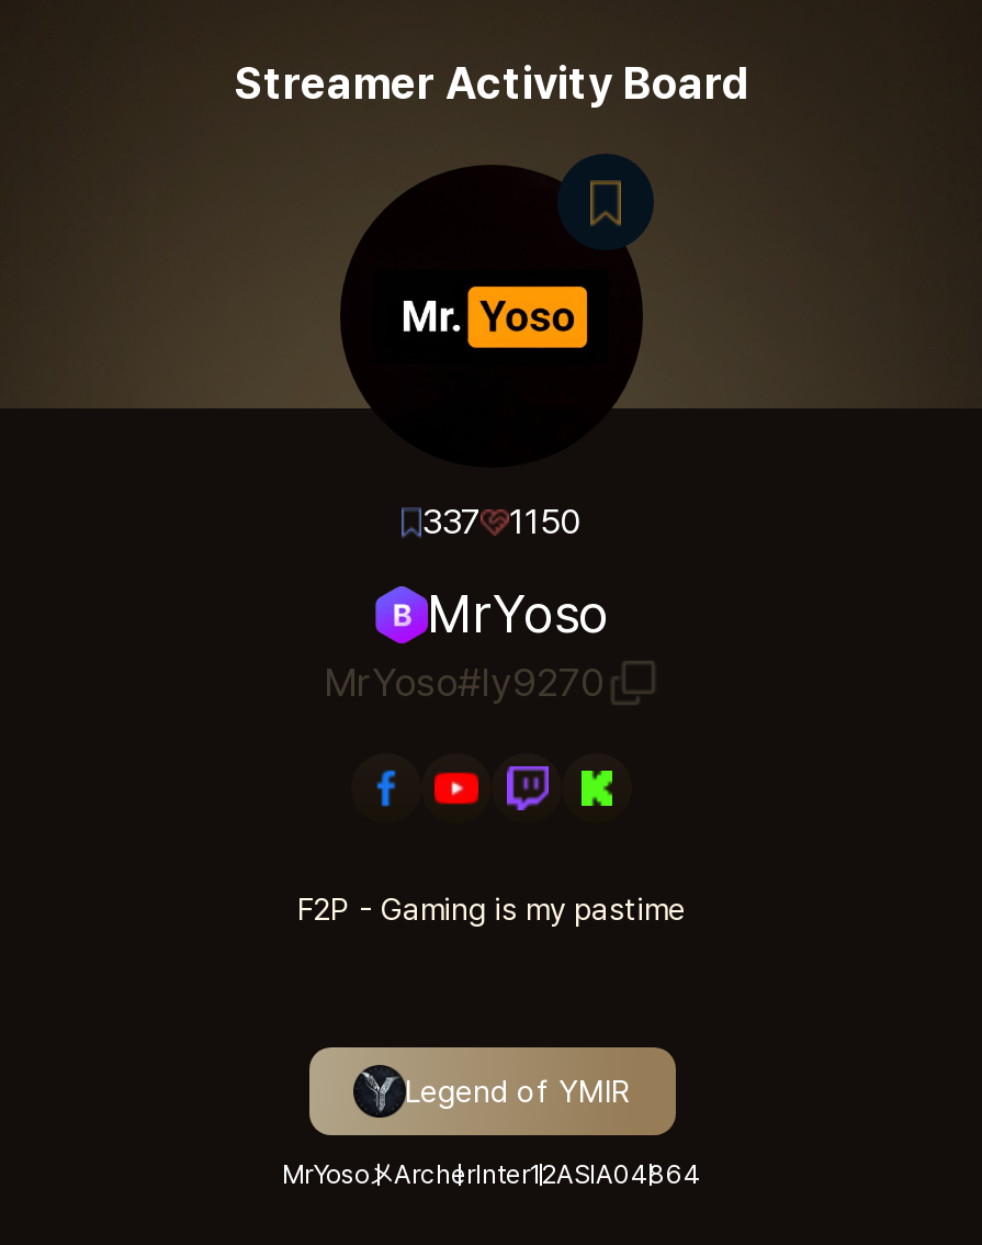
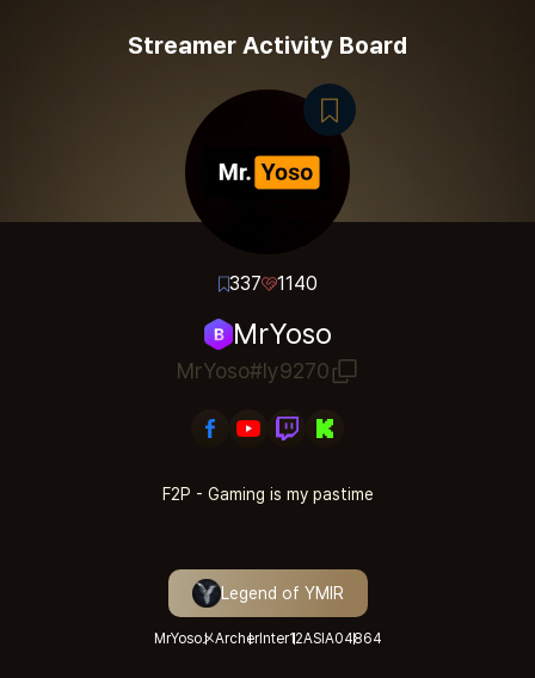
- 337 1150
+ 337 1140
